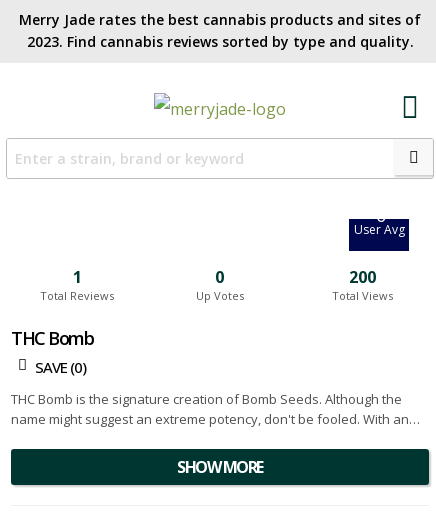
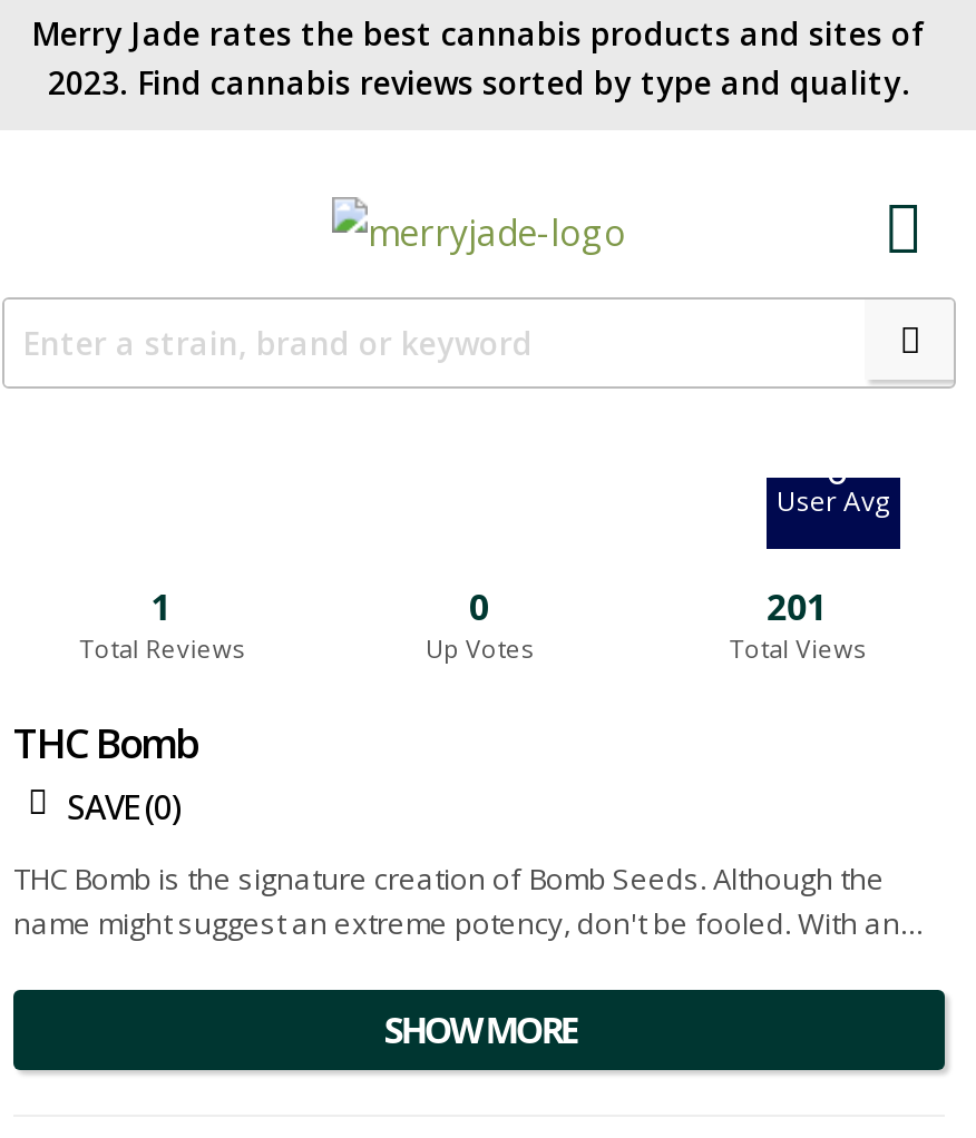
- 200
+ 201
